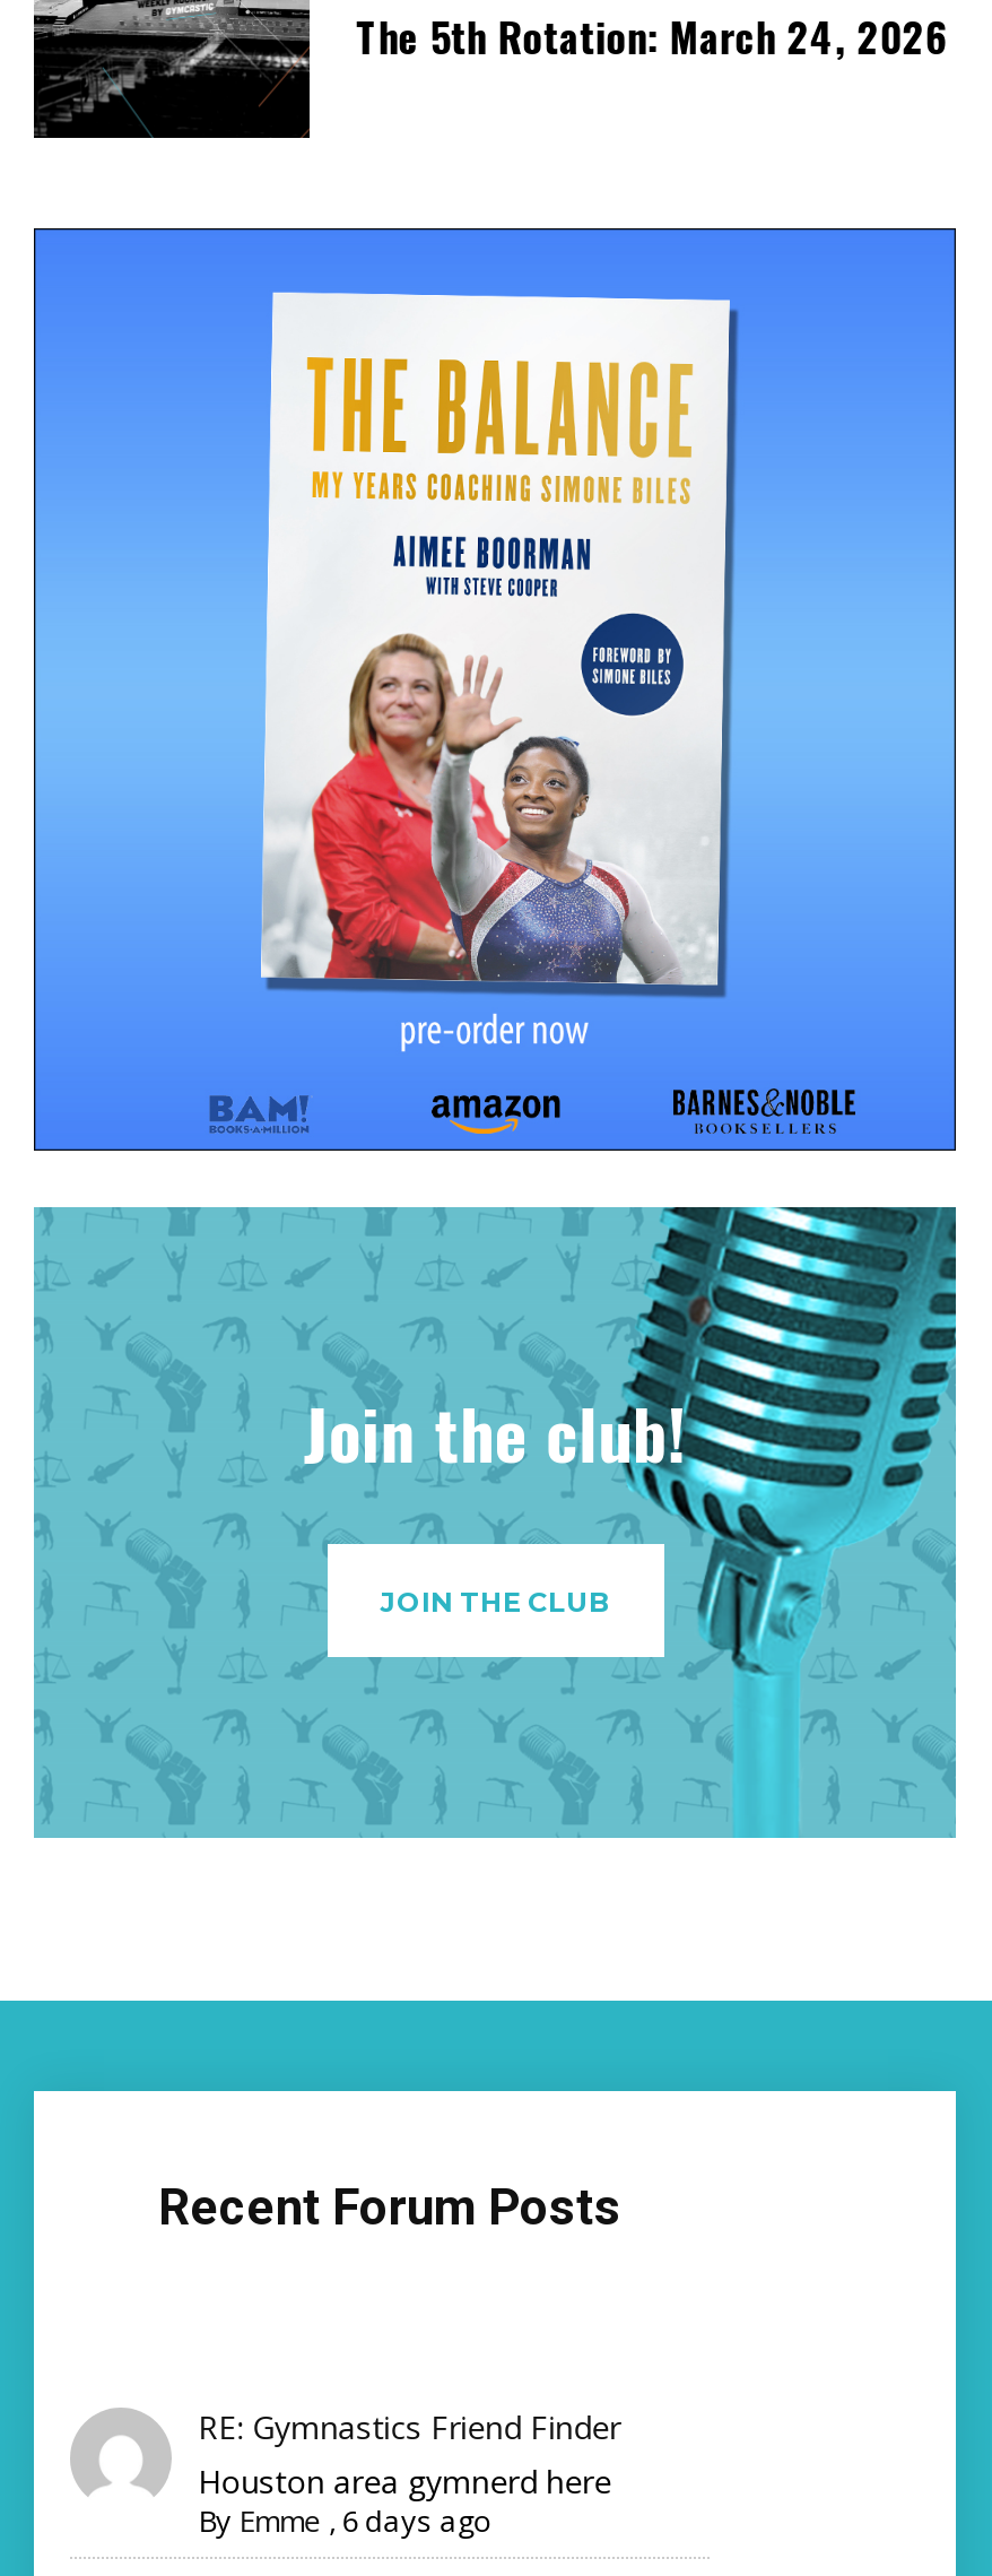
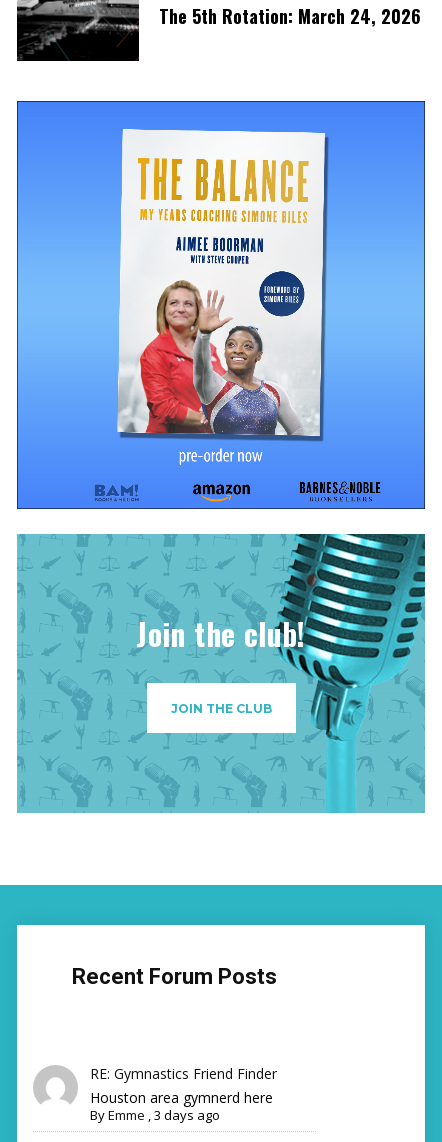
- By Emme, 6 days ago
+ By Emme, 3 days ago
